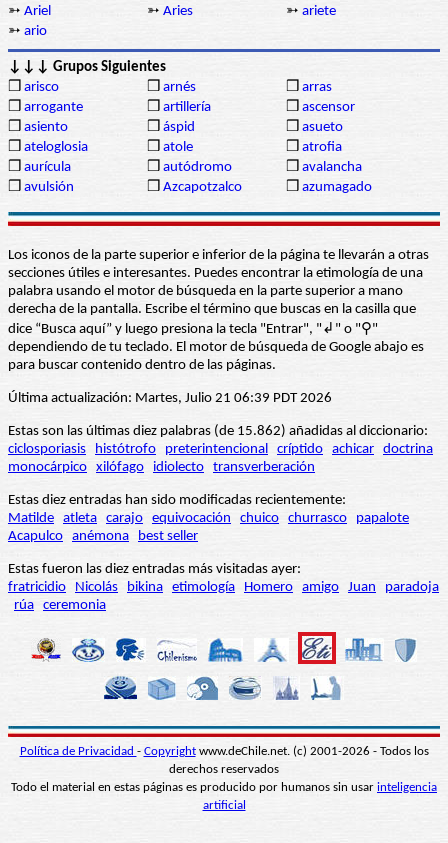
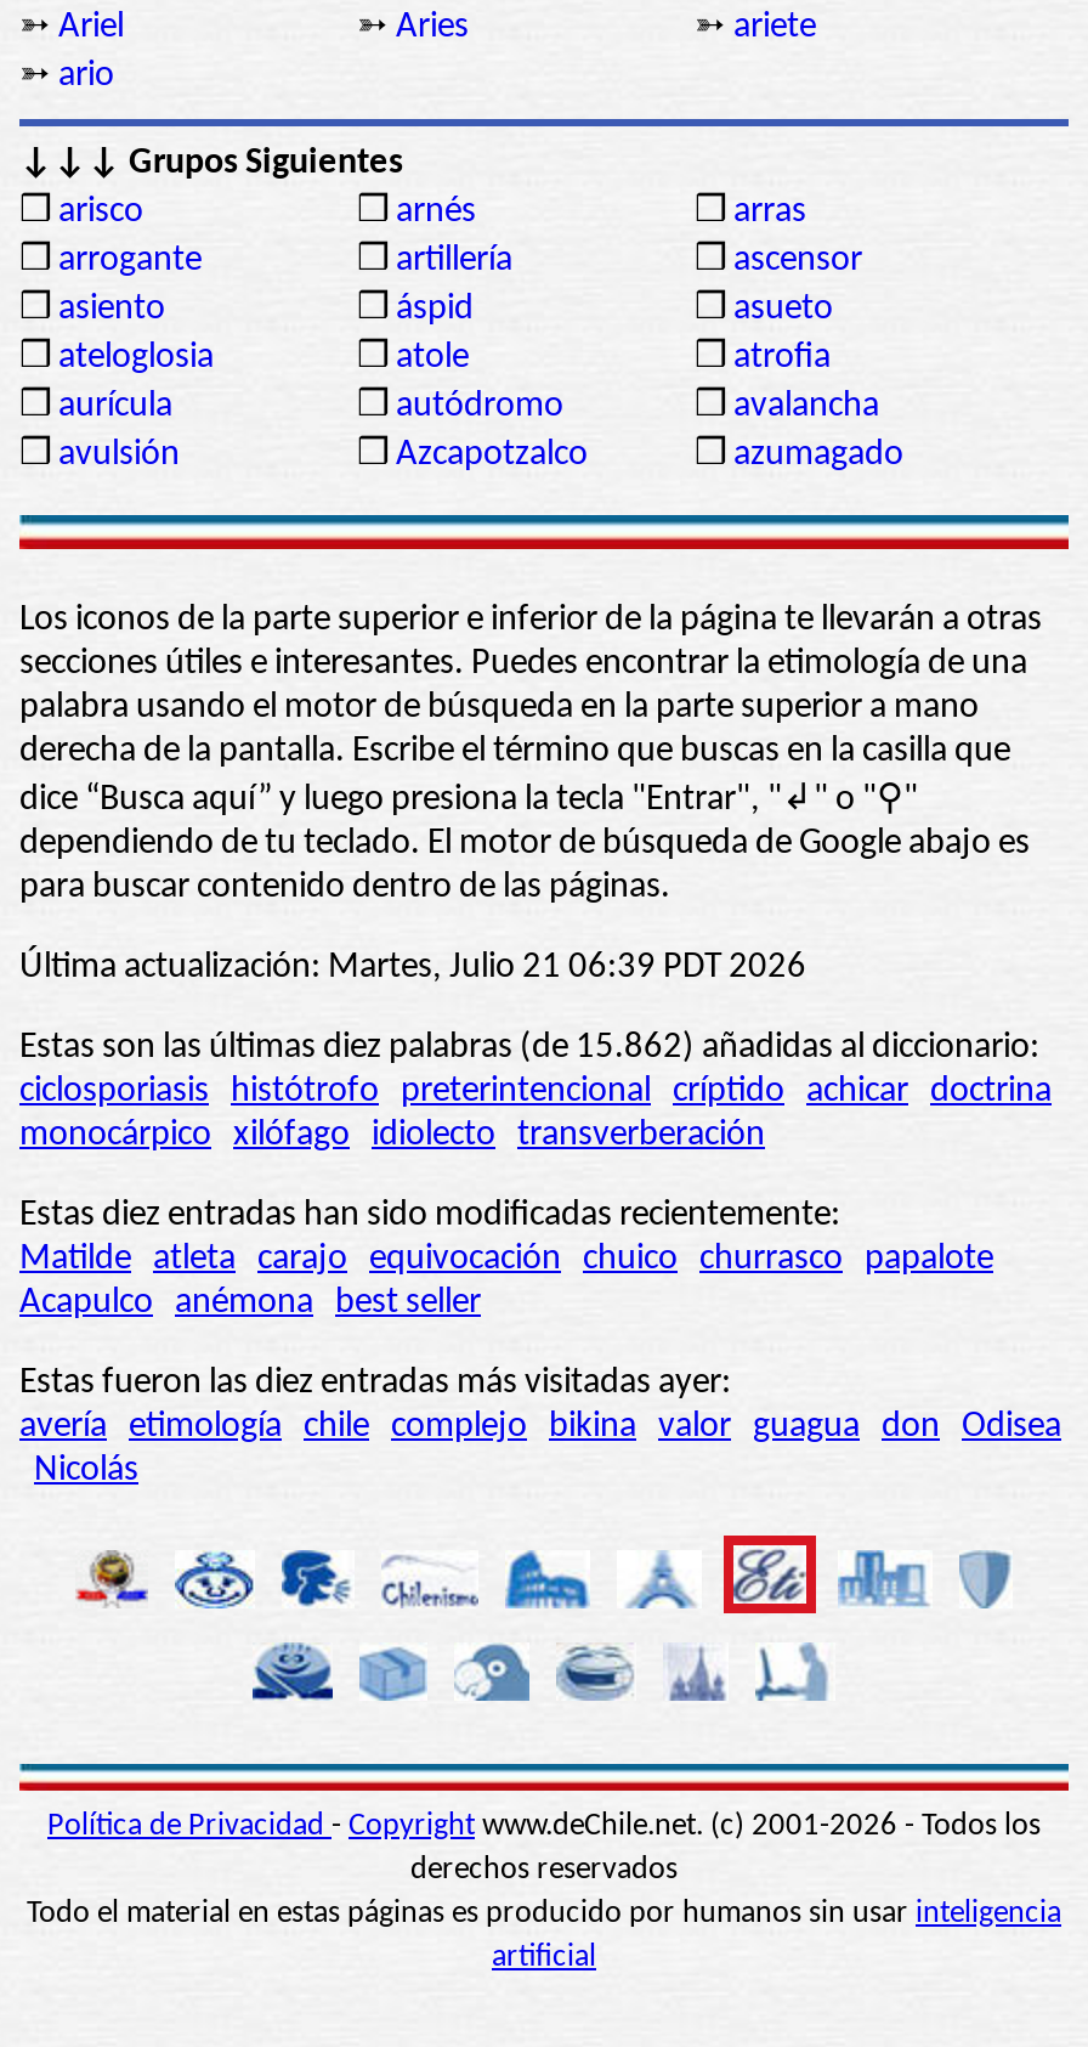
- fratricidio Nicolás bikina etimología Homero amigo Juan paradoja
- rúa ceremonia
+ avería etimología chile complejo bikina valor guagua don Odisea
+ Nicolás
